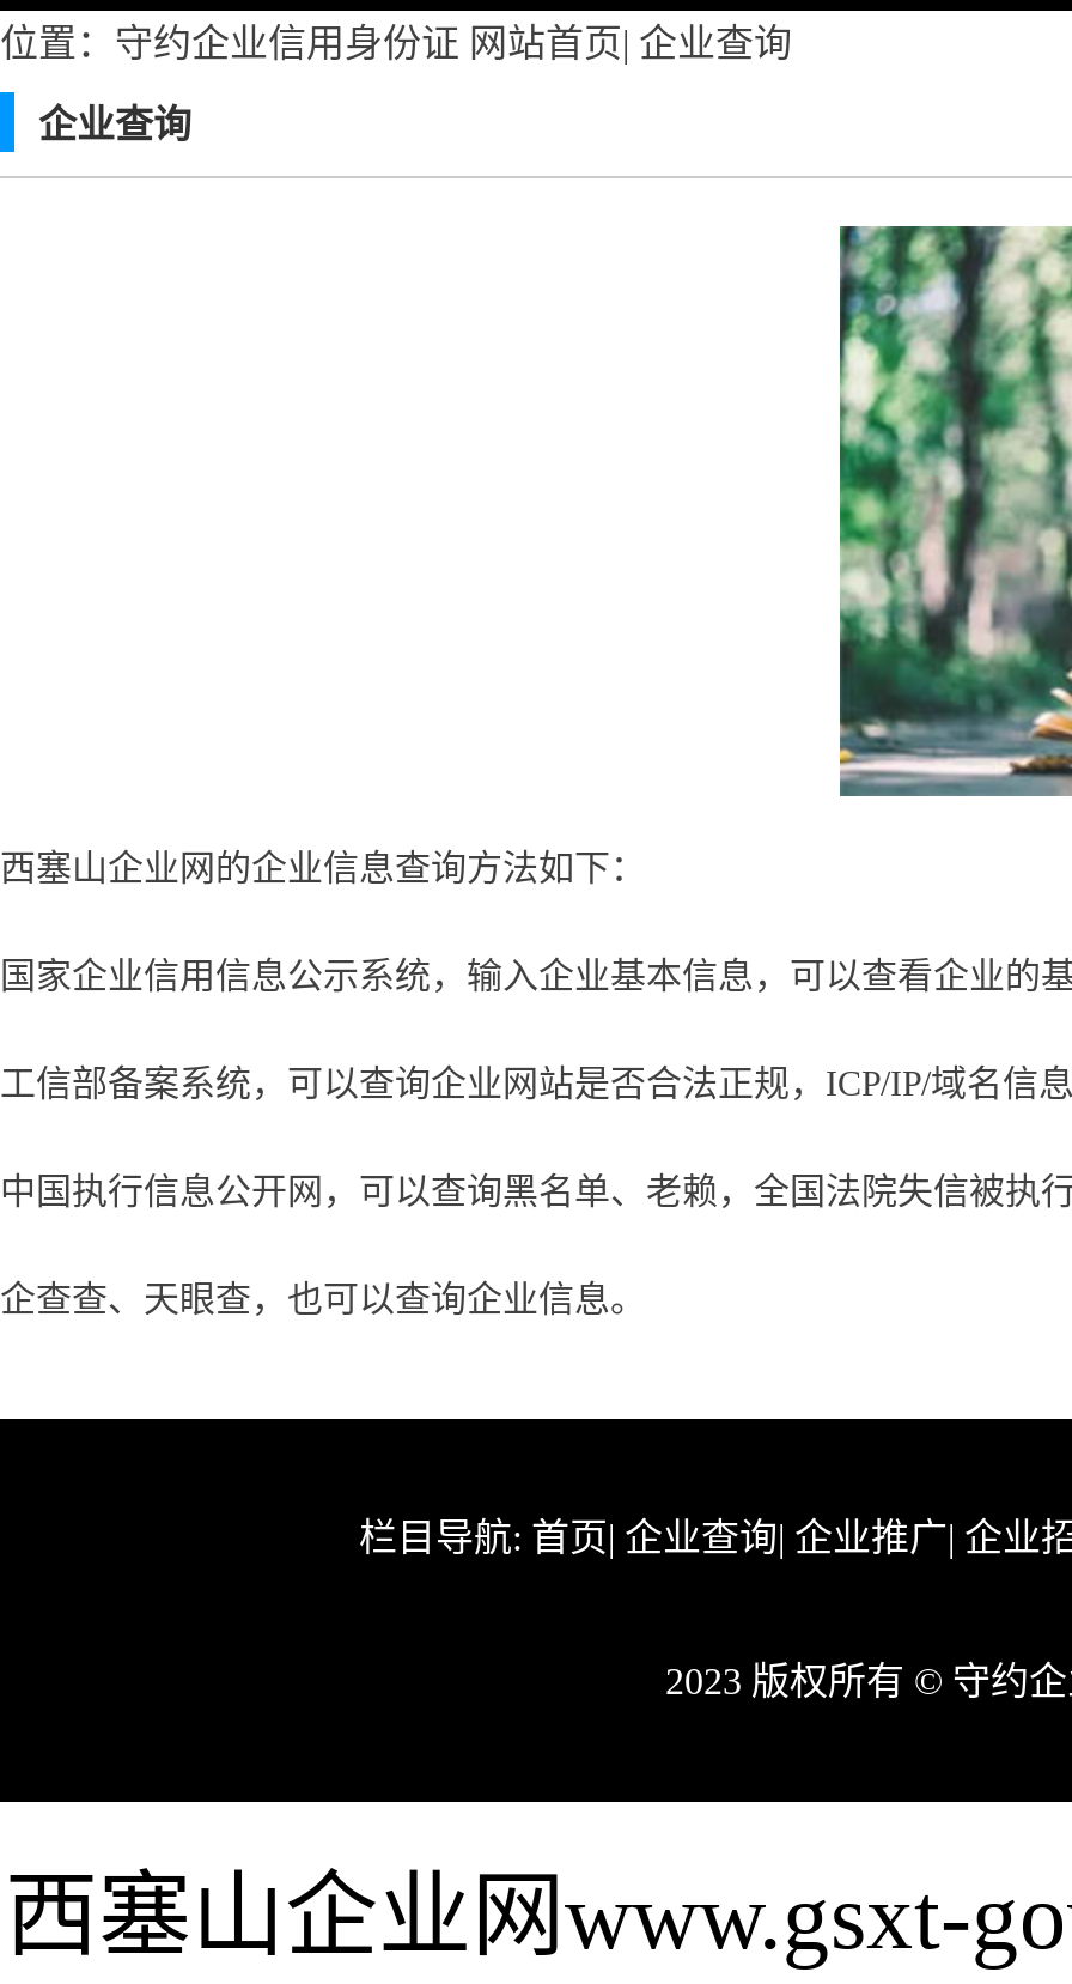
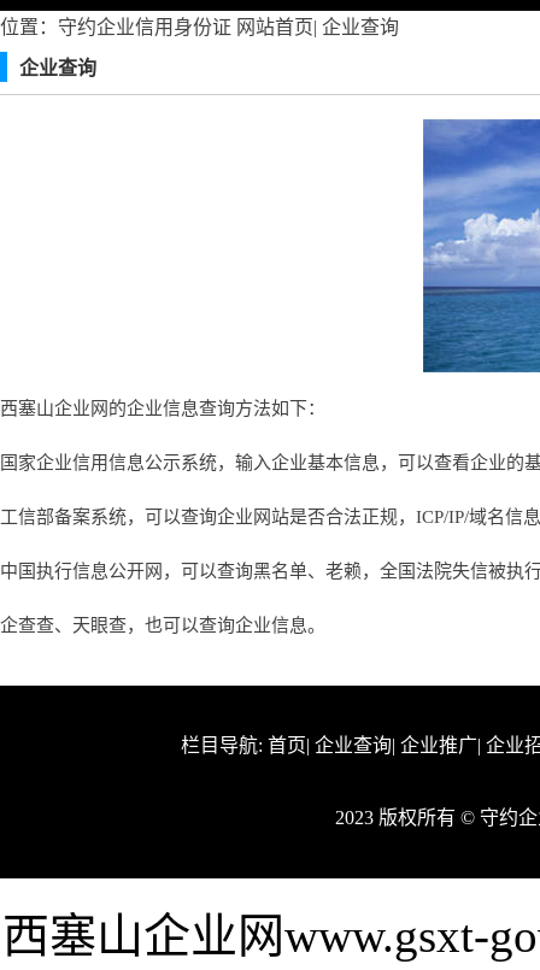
- [image]
+ [image]
